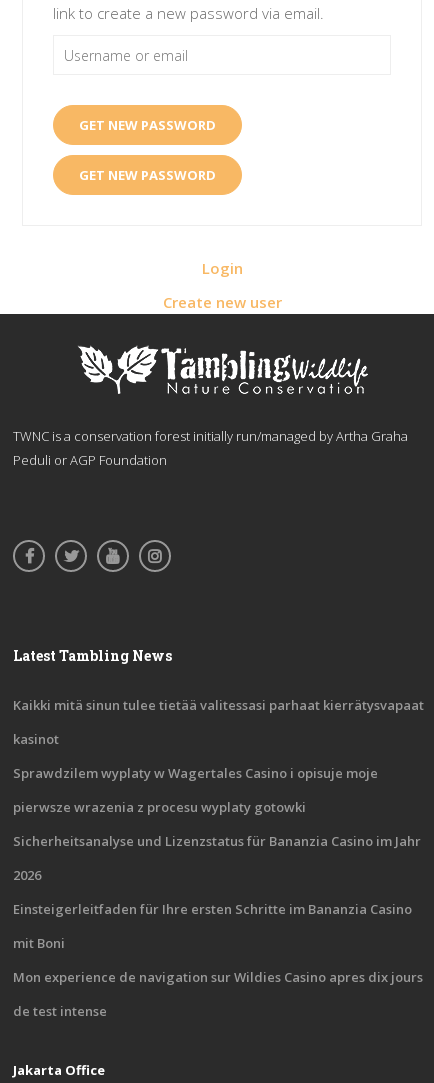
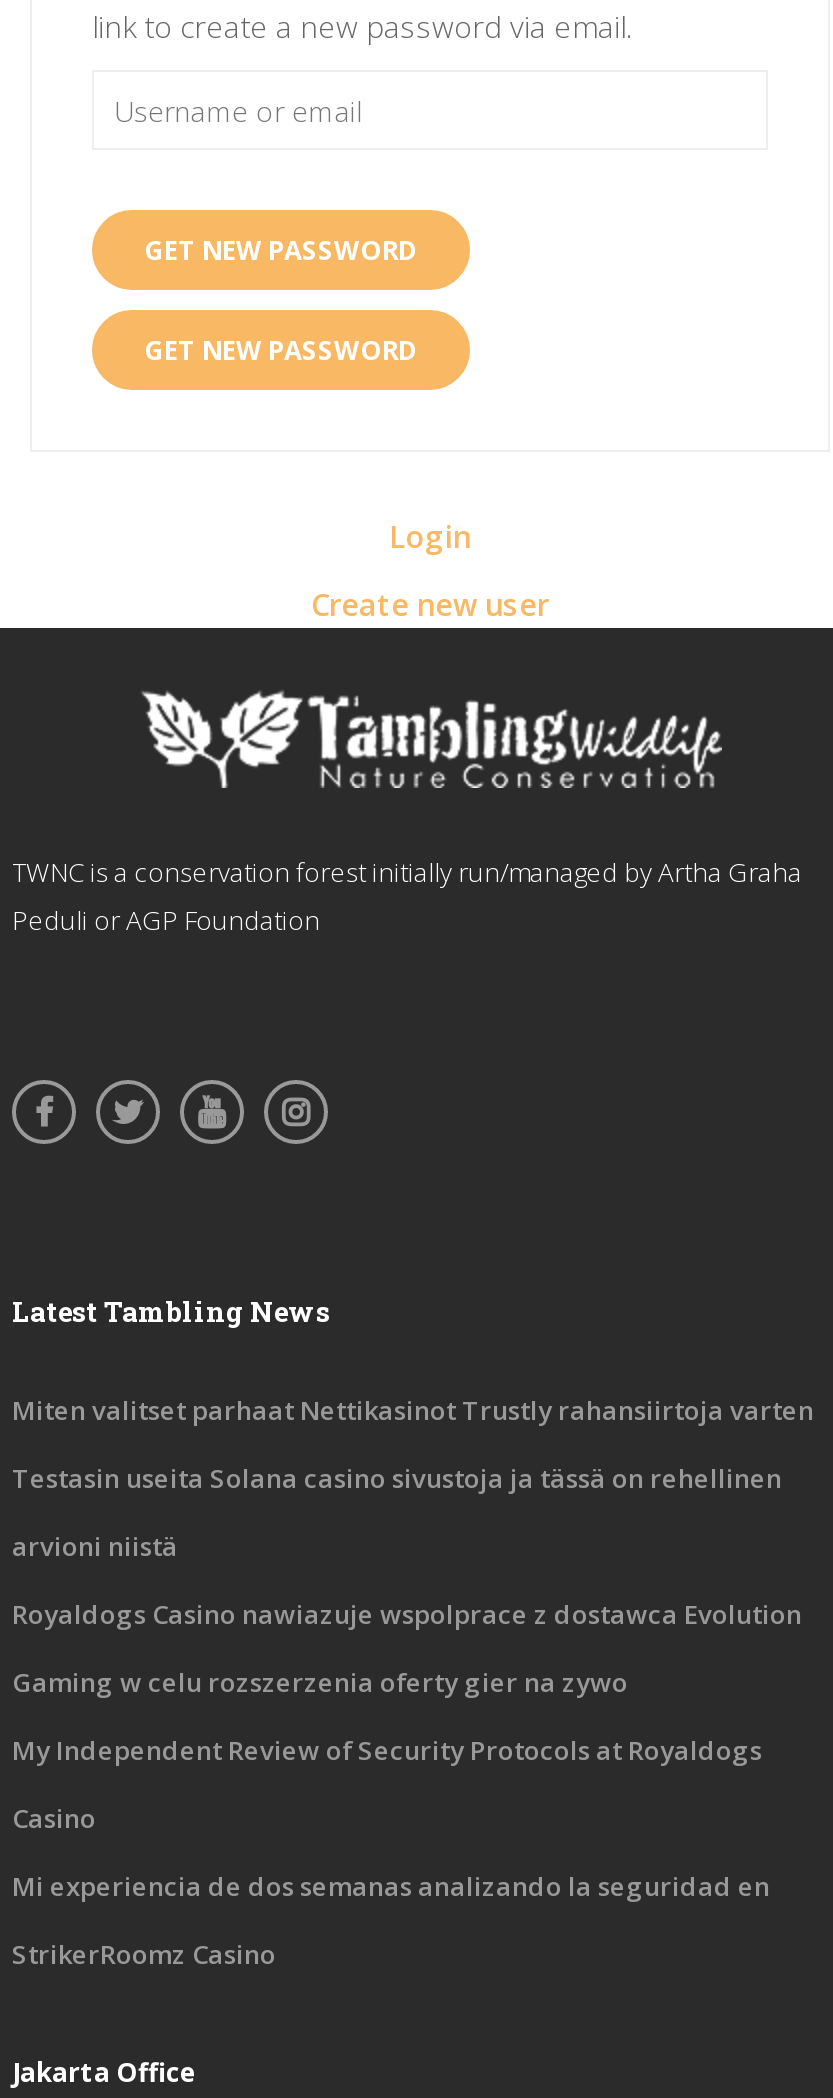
- Kaikki mitä sinun tulee tietää valitessasi parhaat kierrätysvapaat
- kasinot
- Sprawdzilem wyplaty w Wagertales Casino i opisuje moje
- pierwsze wrazenia z procesu wyplaty gotowki
- Sicherheitsanalyse und Lizenzstatus für Bananzia Casino im Jahr
- 2026
- Einsteigerleitfaden für Ihre ersten Schritte im Bananzia Casino
- mit Boni
- Mon experience de navigation sur Wildies Casino apres dix jours
- de test intense
+ Miten valitset parhaat Nettikasinot Trustly rahansiirtoja varten
+ Testasin useita Solana casino sivustoja ja tässä on rehellinen
+ arvioni niistä
+ Royaldogs Casino nawiazuje wspolprace z dostawca Evolution
+ Gaming w celu rozszerzenia oferty gier na zywo
+ My Independent Review of Security Protocols at Royaldogs
+ Casino
+ Mi experiencia de dos semanas analizando la seguridad en
+ StrikerRoomz Casino
